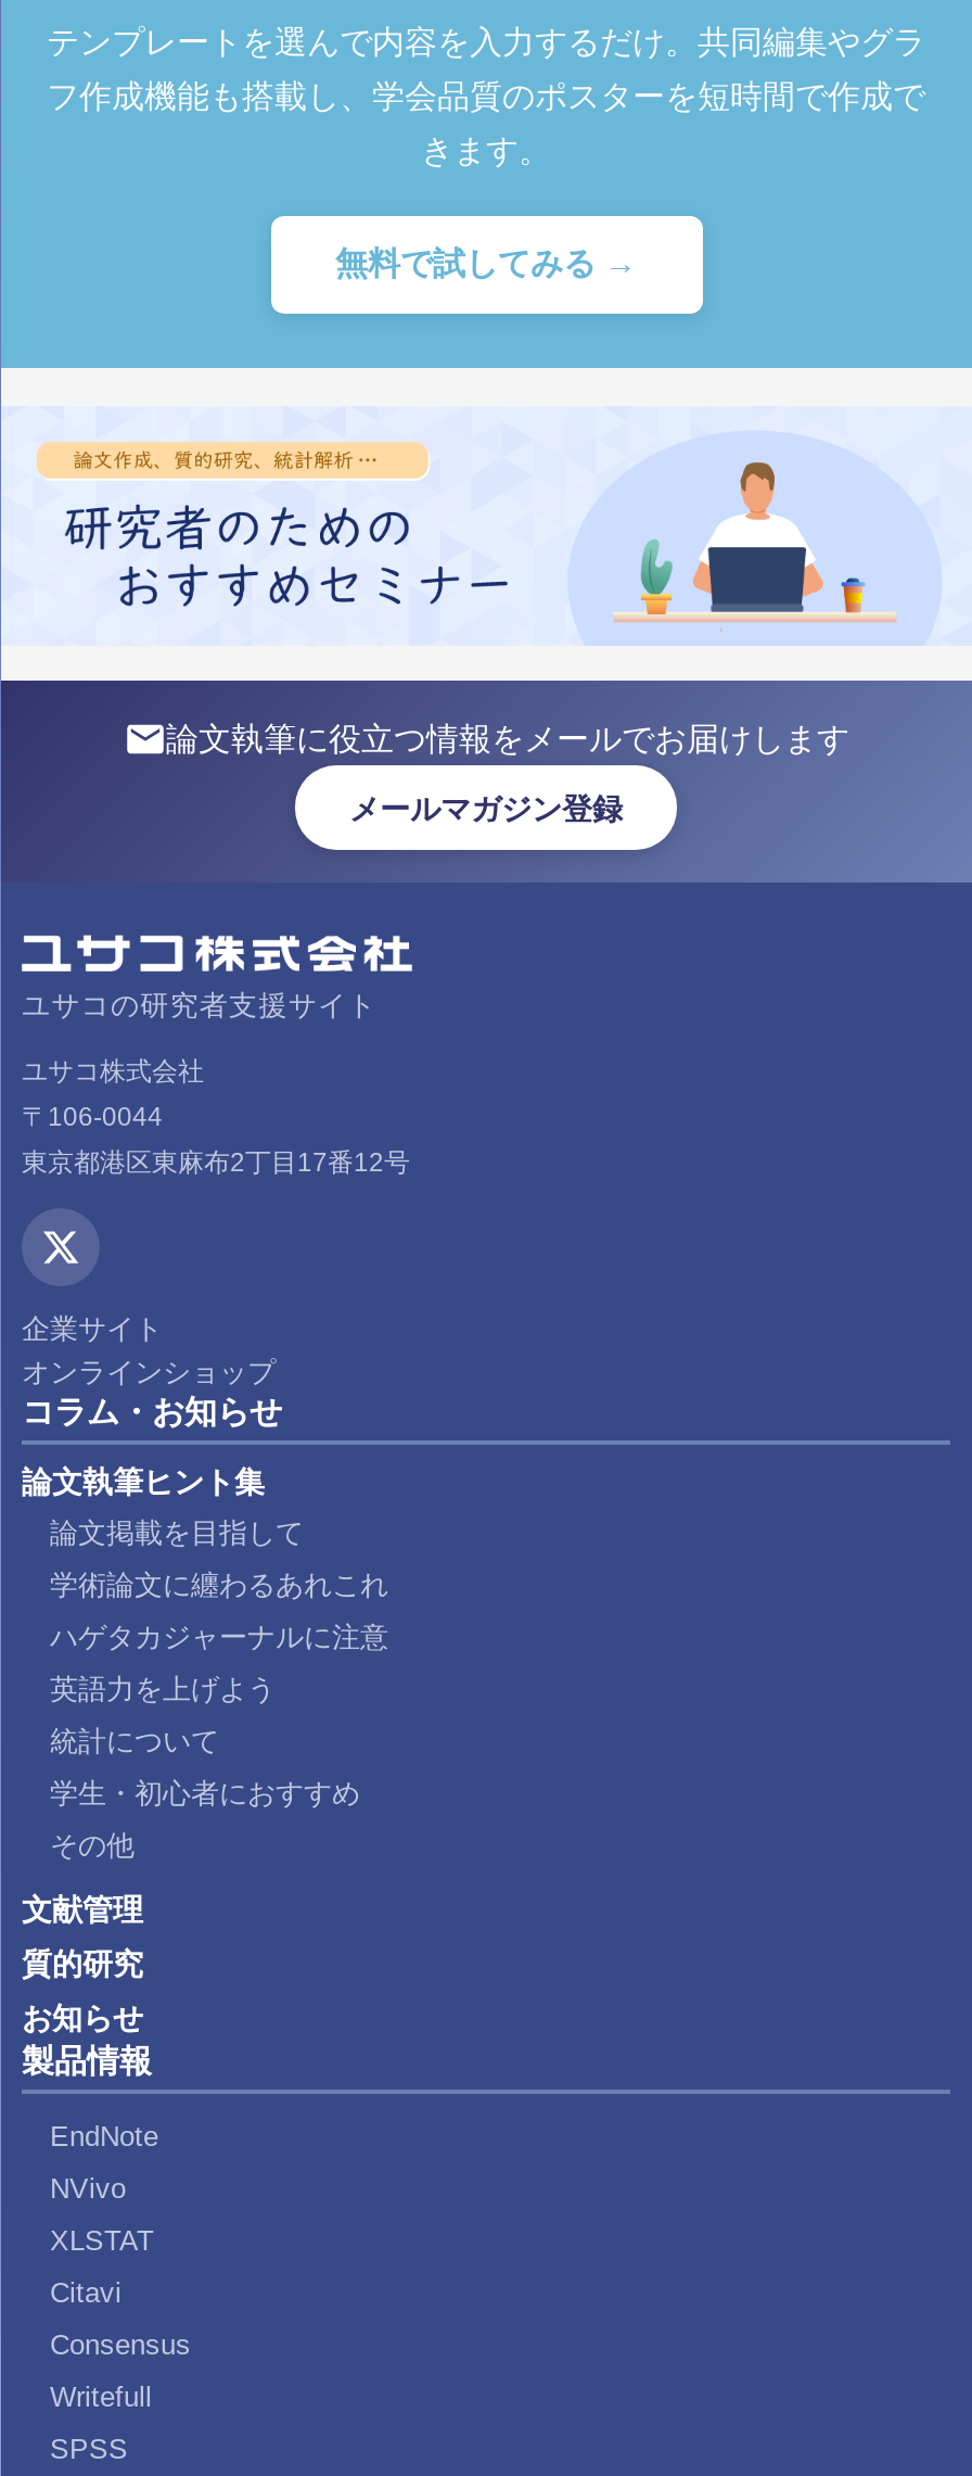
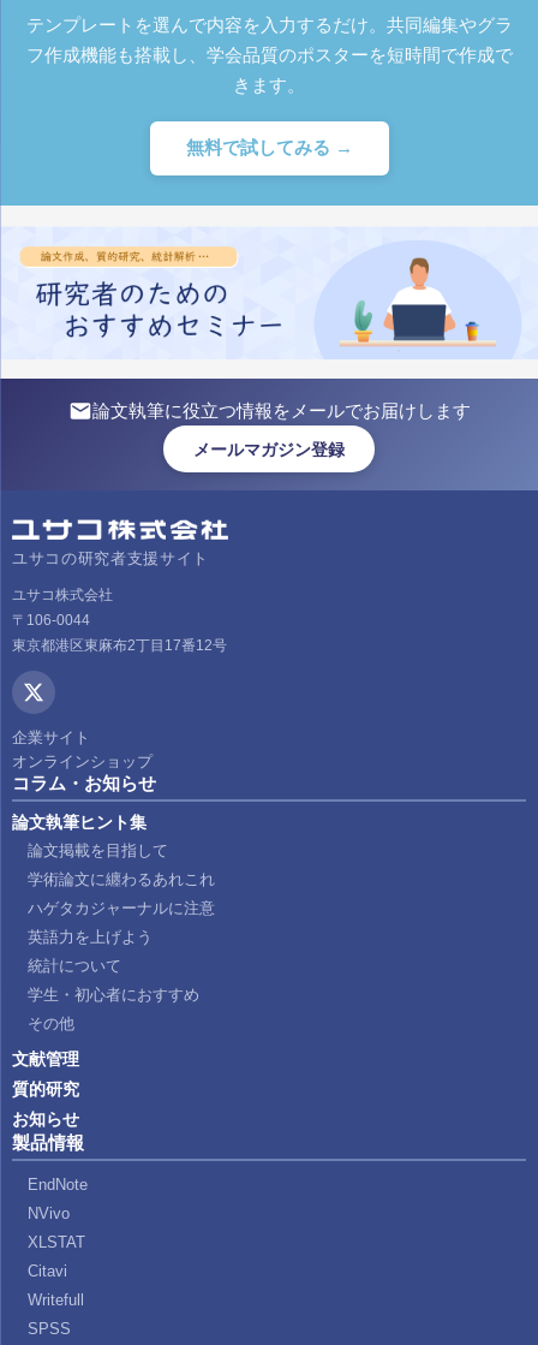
- Consensus
